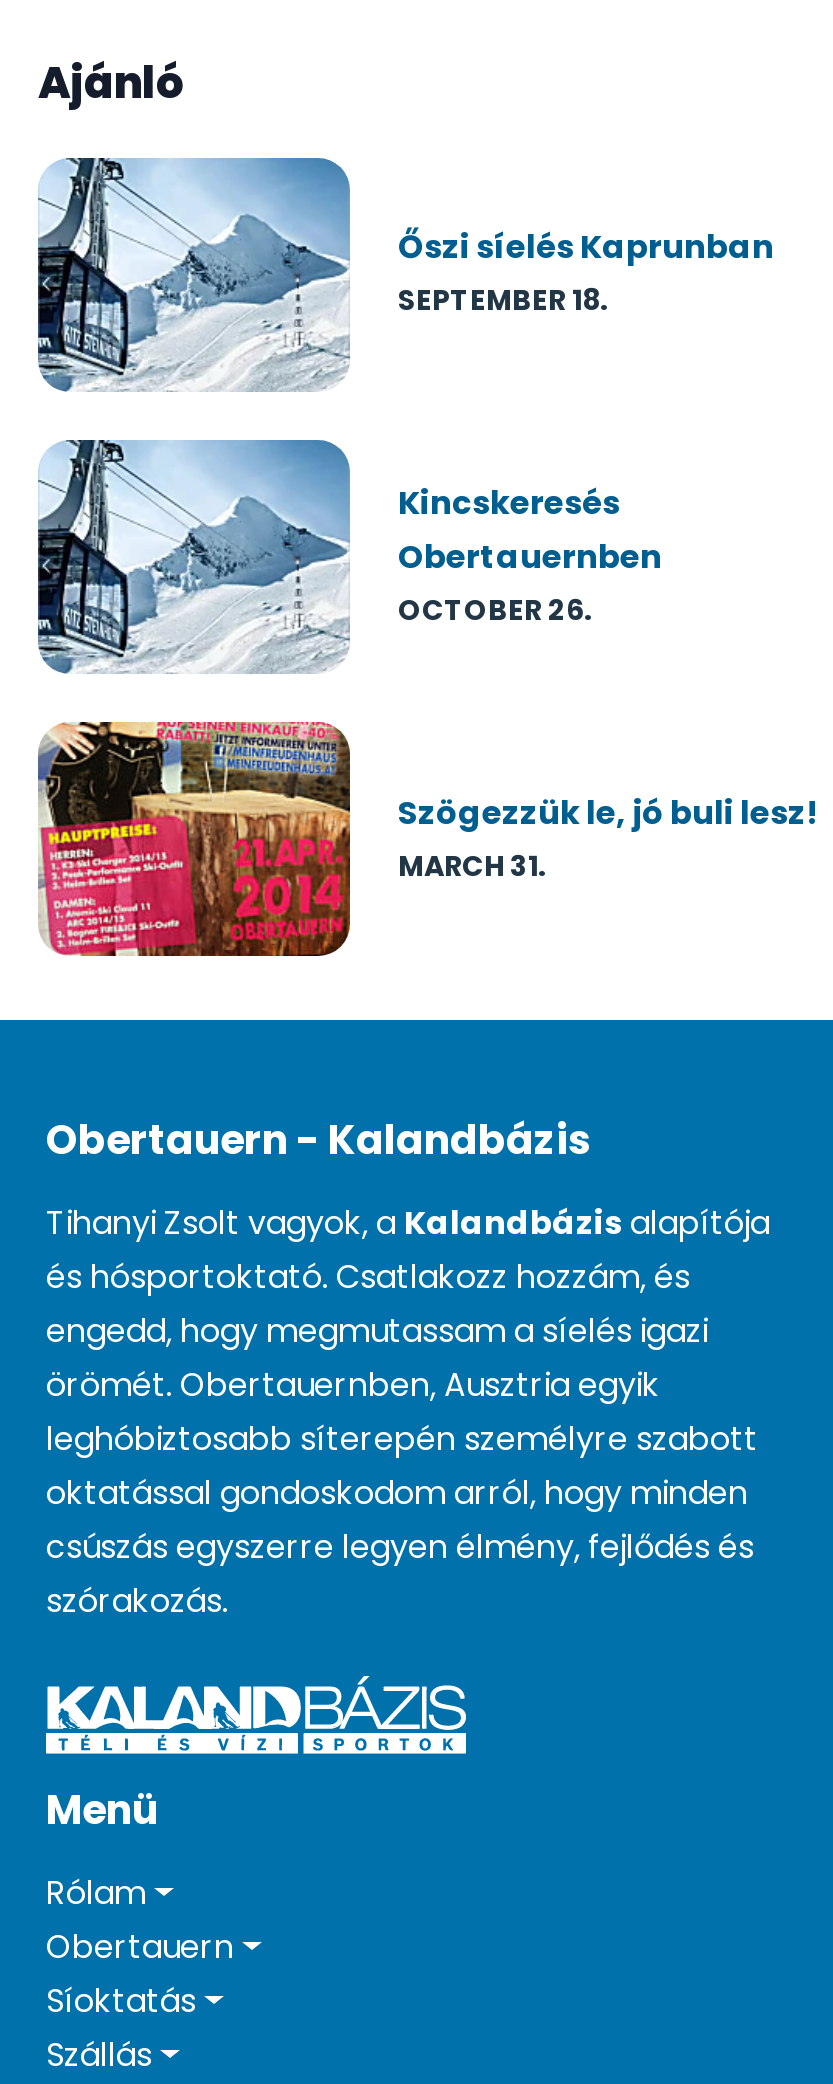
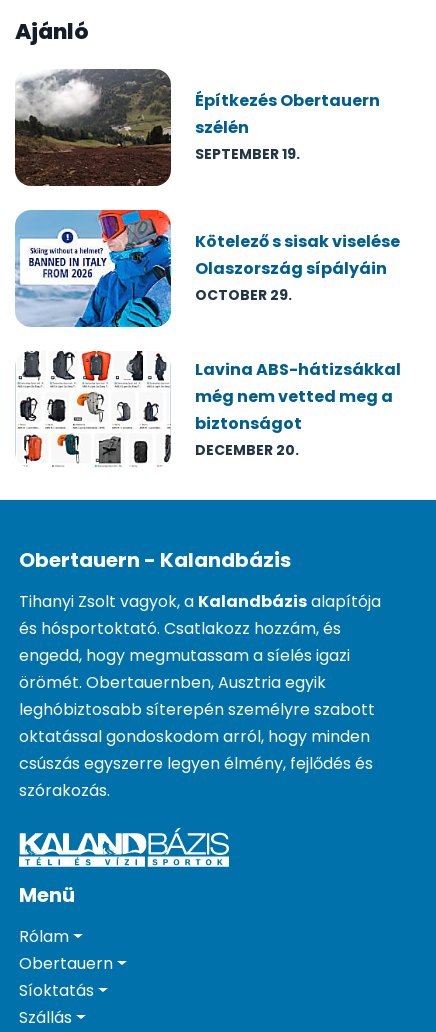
- [image]
- Őszi síelés Kaprunban
- SEPTEMBER 18.
+ [image]
+ Építkezés Obertauern
+ szélén
+ SEPTEMBER 19.

- [image]
- Kincskeresés
- Obertauernben
- OCTOBER 26.
+ [image]
+ Kötelező s sisak viselése
+ Olaszország sípályáin
+ OCTOBER 29.

- [image]
- Szögezzük le, jó buli lesz!
- MARCH 31.
+ [image]
+ Lavina ABS-hátizsákkal
+ még nem vetted meg a
+ biztonságot
+ DECEMBER 20.
